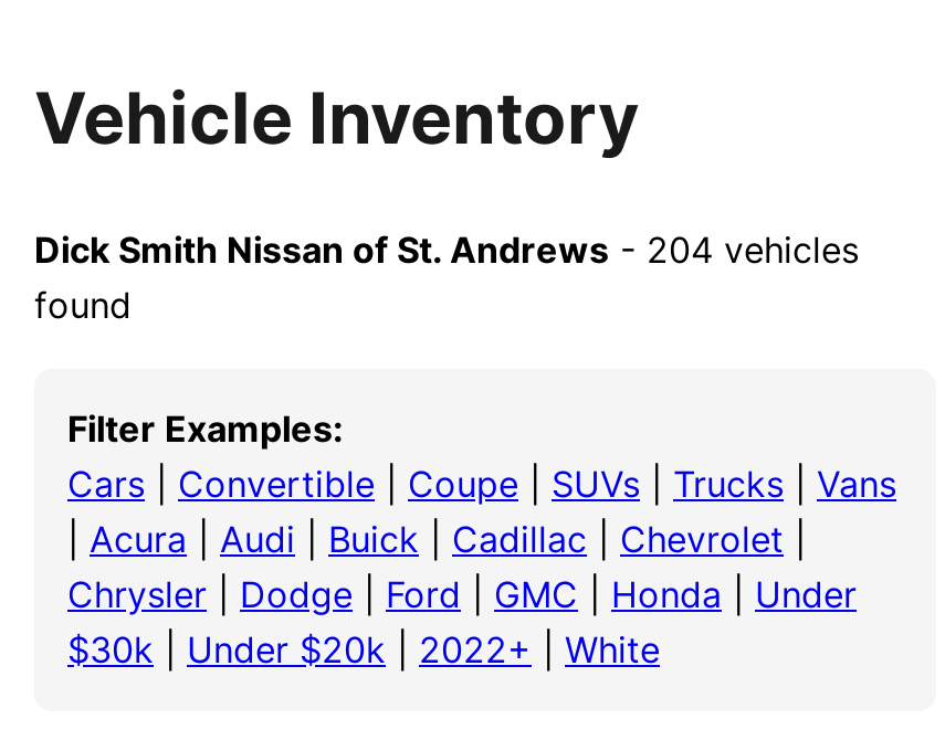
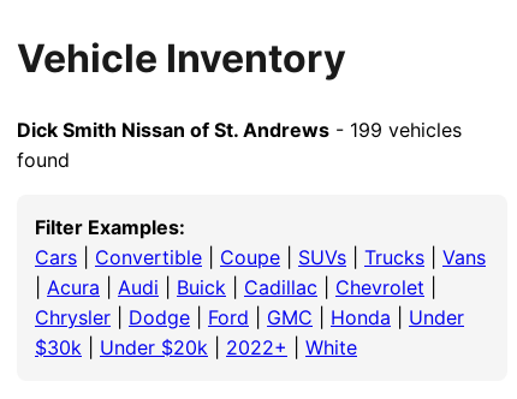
- Dick Smith Nissan of St. Andrews - 204 vehicles
+ Dick Smith Nissan of St. Andrews - 199 vehicles
